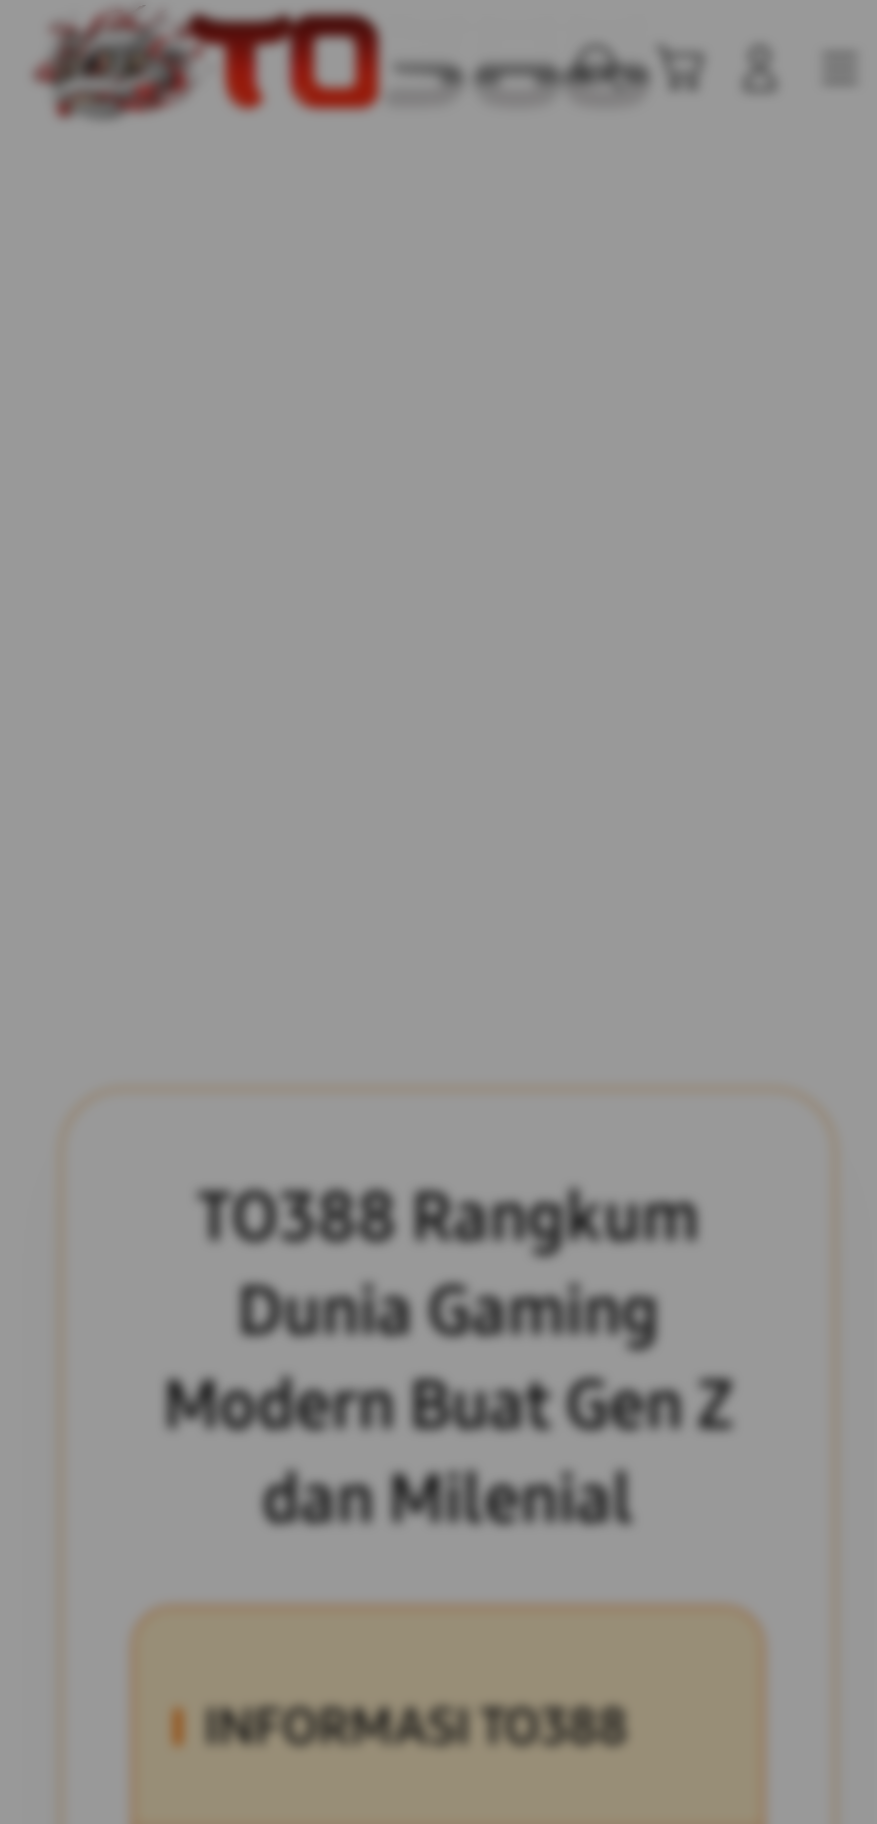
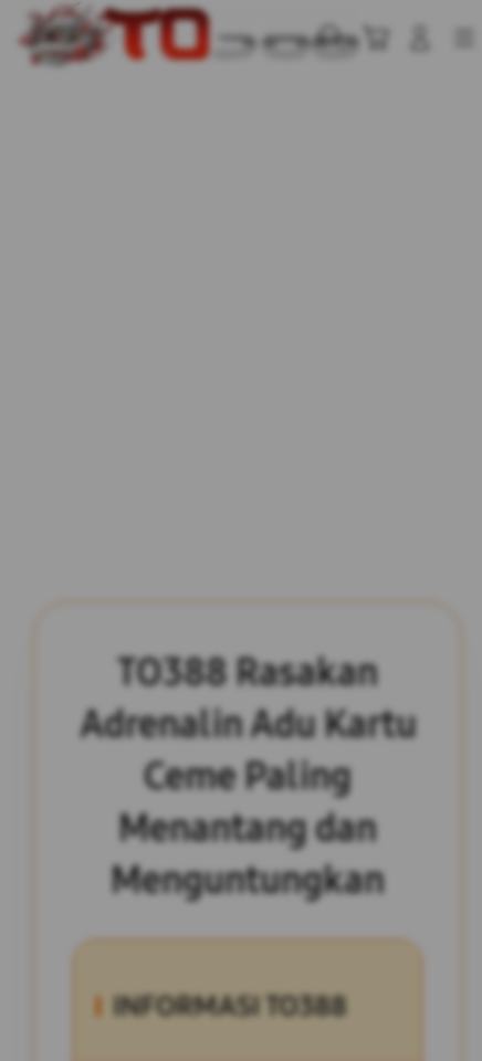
- TO388 Rangkum
- Dunia Gaming
- Modern Buat Gen Z
- dan Milenial
+ TO388 Rasakan
+ Adrenalin Adu Kartu
+ Ceme Paling
+ Menantang dan
+ Menguntungkan
